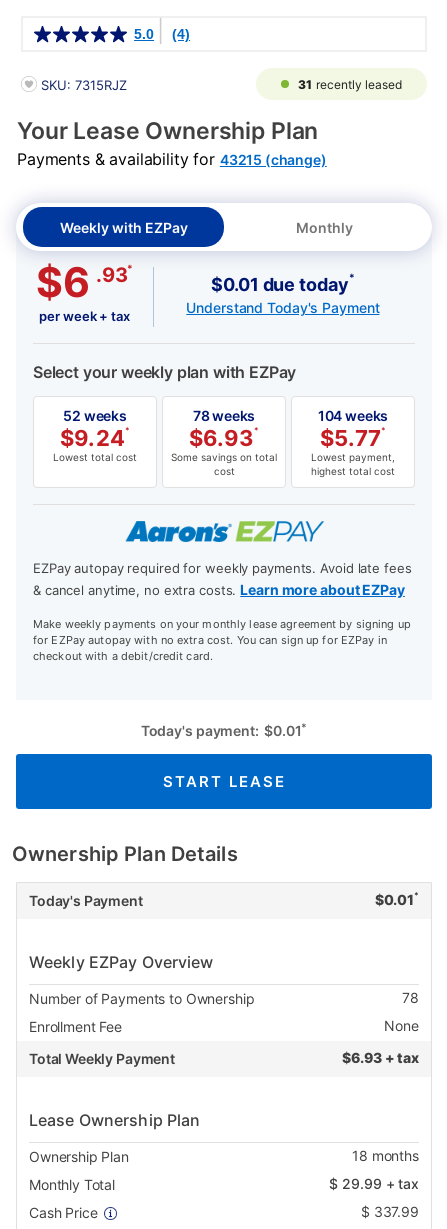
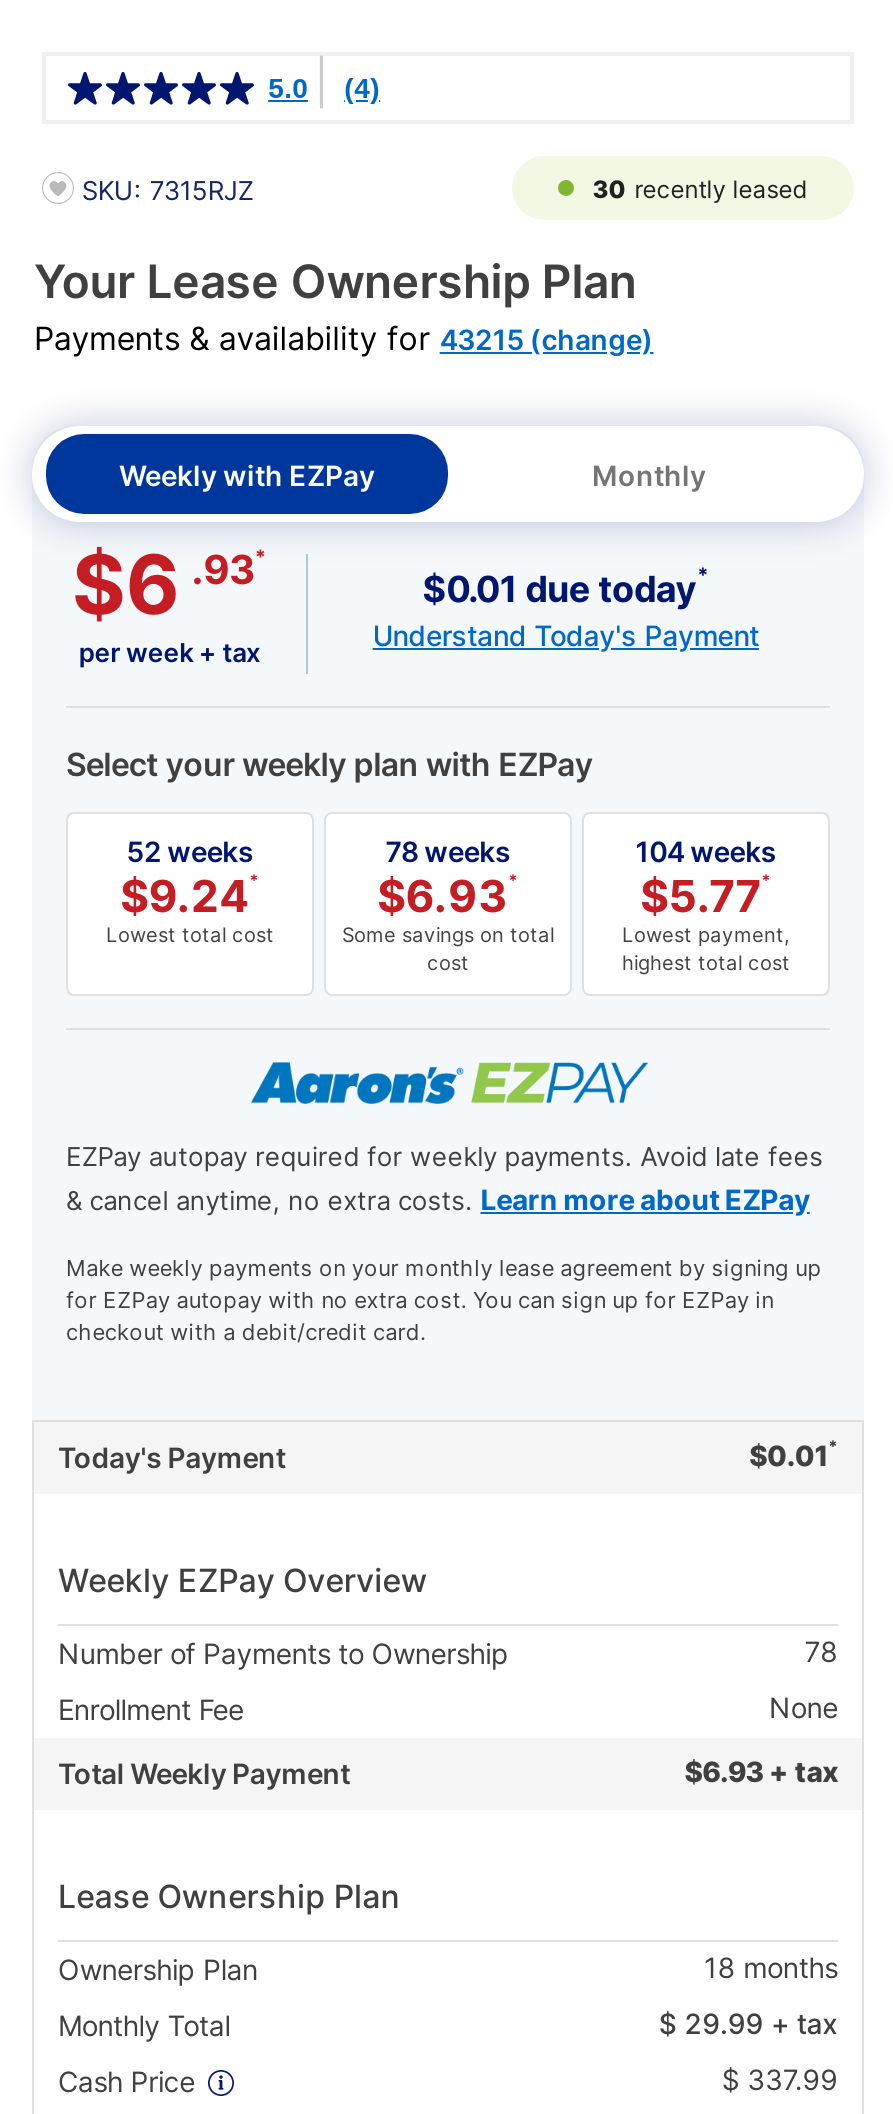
- 31 recently leased
+ 30 recently leased

- Today's payment: $0.01*
- START LEASE
- Ownership Plan Details
